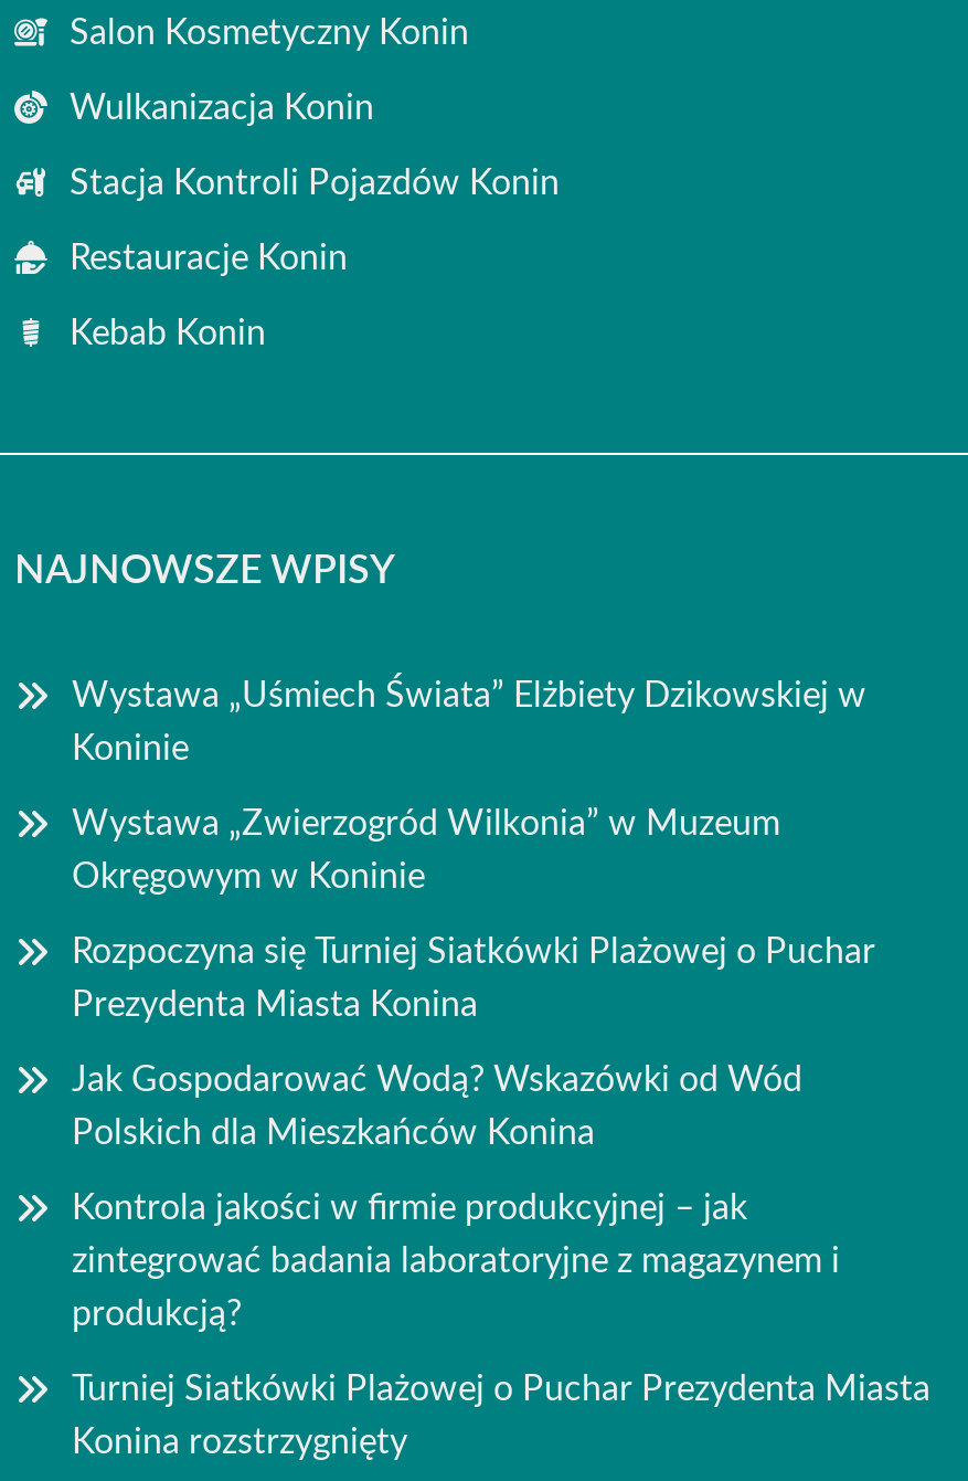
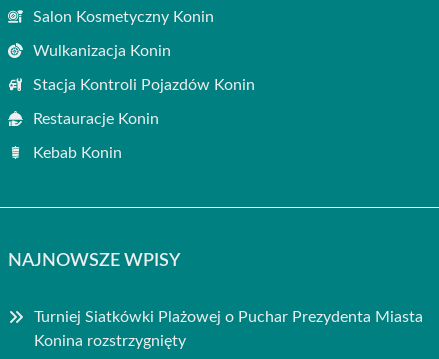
- Wystawa „Uśmiech Świata” Elżbiety Dzikowskiej w
- Koninie
- Wystawa „Zwierzogród Wilkonia” w Muzeum
- Okręgowym w Koninie
- Rozpoczyna się Turniej Siatkówki Plażowej o Puchar
- Prezydenta Miasta Konina
- Jak Gospodarować Wodą? Wskazówki od Wód
- Polskich dla Mieszkańców Konina
- Kontrola jakości w firmie produkcyjnej – jak
- zintegrować badania laboratoryjne z magazynem i
- produkcją?
